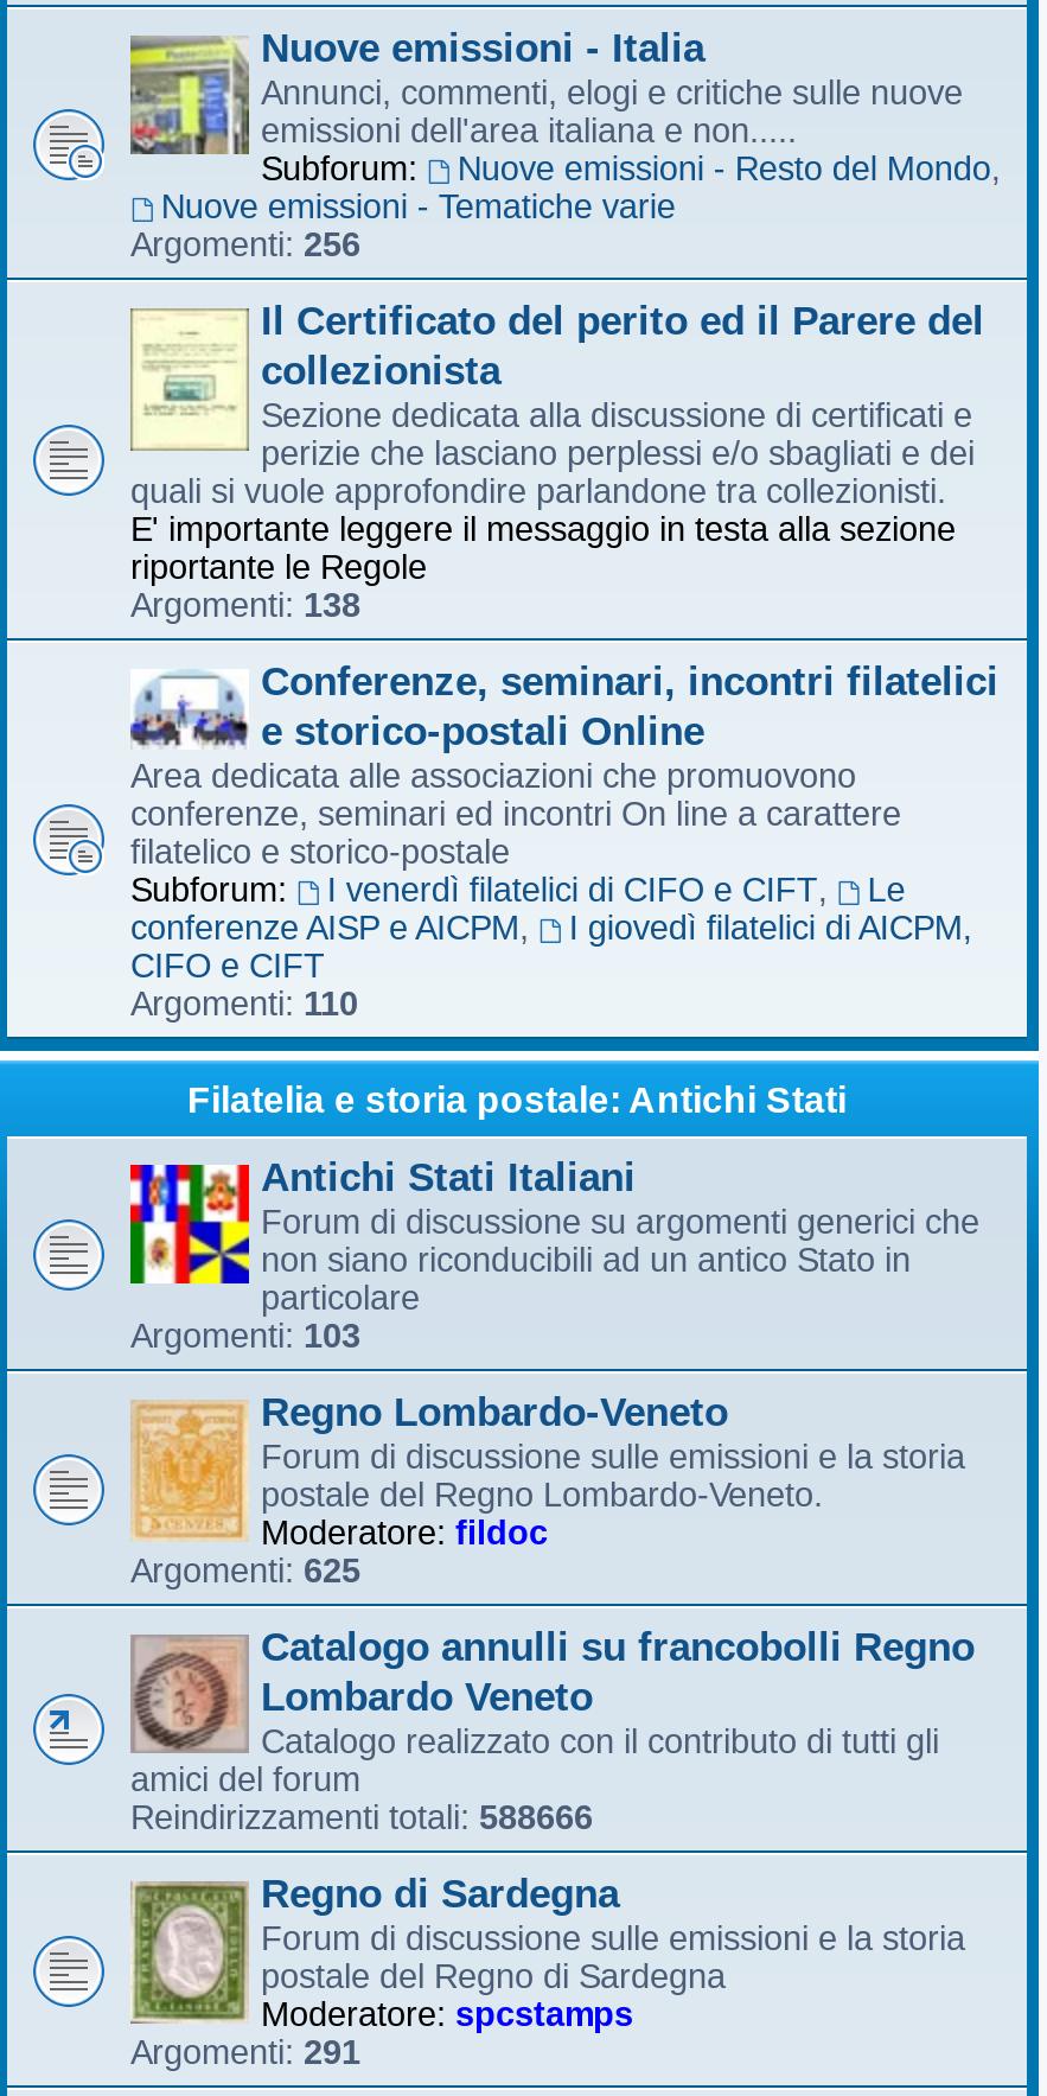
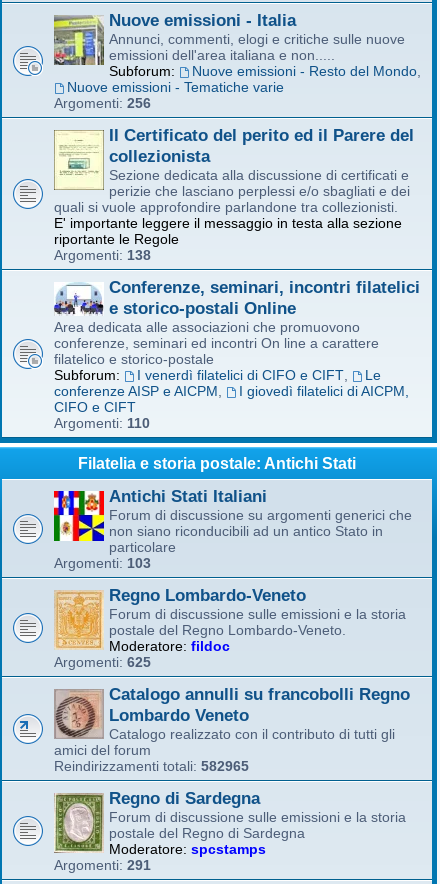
- Reindirizzamenti totali: 588666
+ Reindirizzamenti totali: 582965
